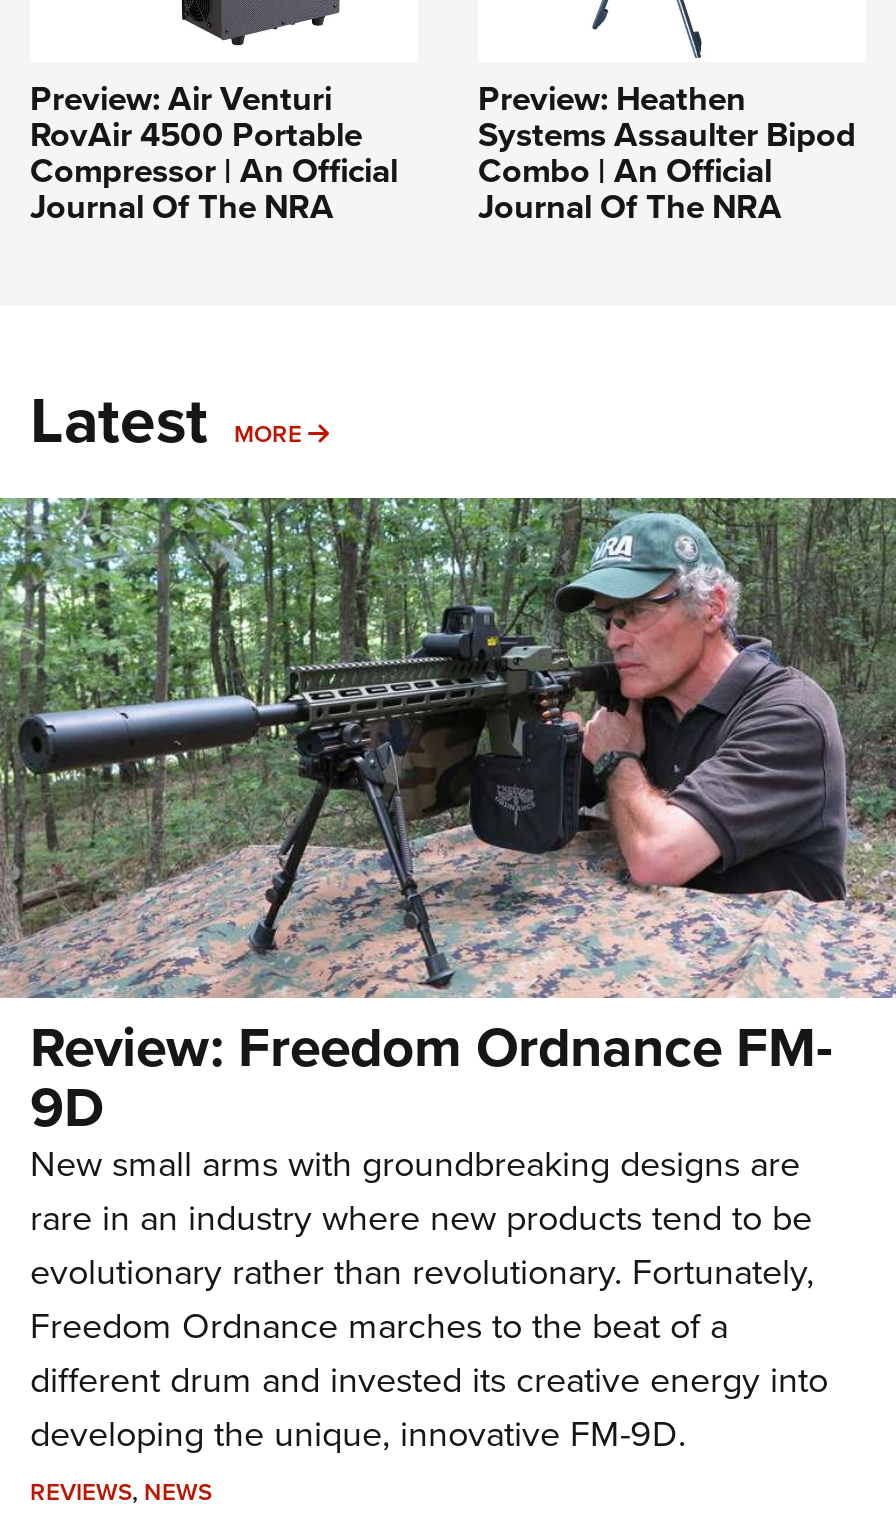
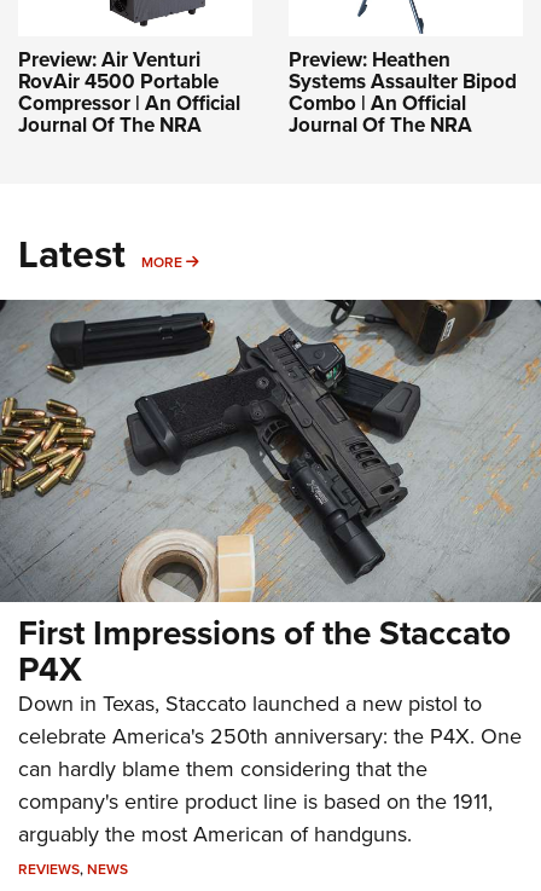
- [image]
- Review: Freedom Ordnance FM-
- 9D
- New small arms with groundbreaking designs are
- rare in an industry where new products tend to be
- evolutionary rather than revolutionary. Fortunately,
- Freedom Ordnance marches to the beat of a
- different drum and invested its creative energy into
- developing the unique, innovative FM-9D.
+ [image]
+ First Impressions of the Staccato
+ P4X
+ Down in Texas, Staccato launched a new pistol to
+ celebrate America's 250th anniversary: the P4X. One
+ can hardly blame them considering that the
+ company's entire product line is based on the 1911,
+ arguably the most American of handguns.
